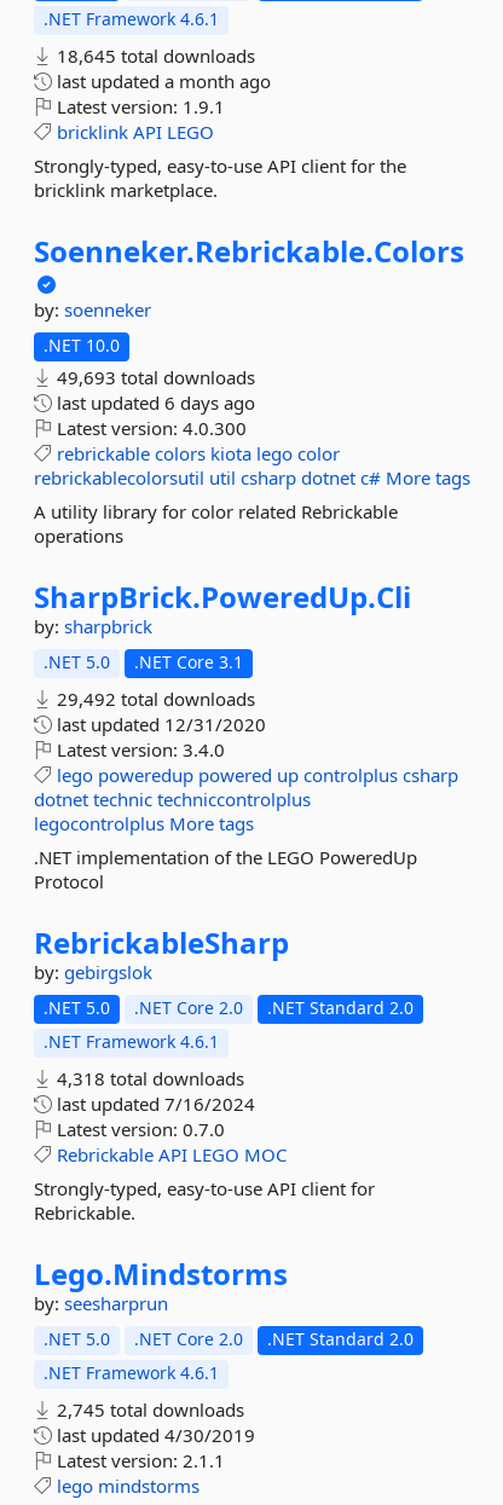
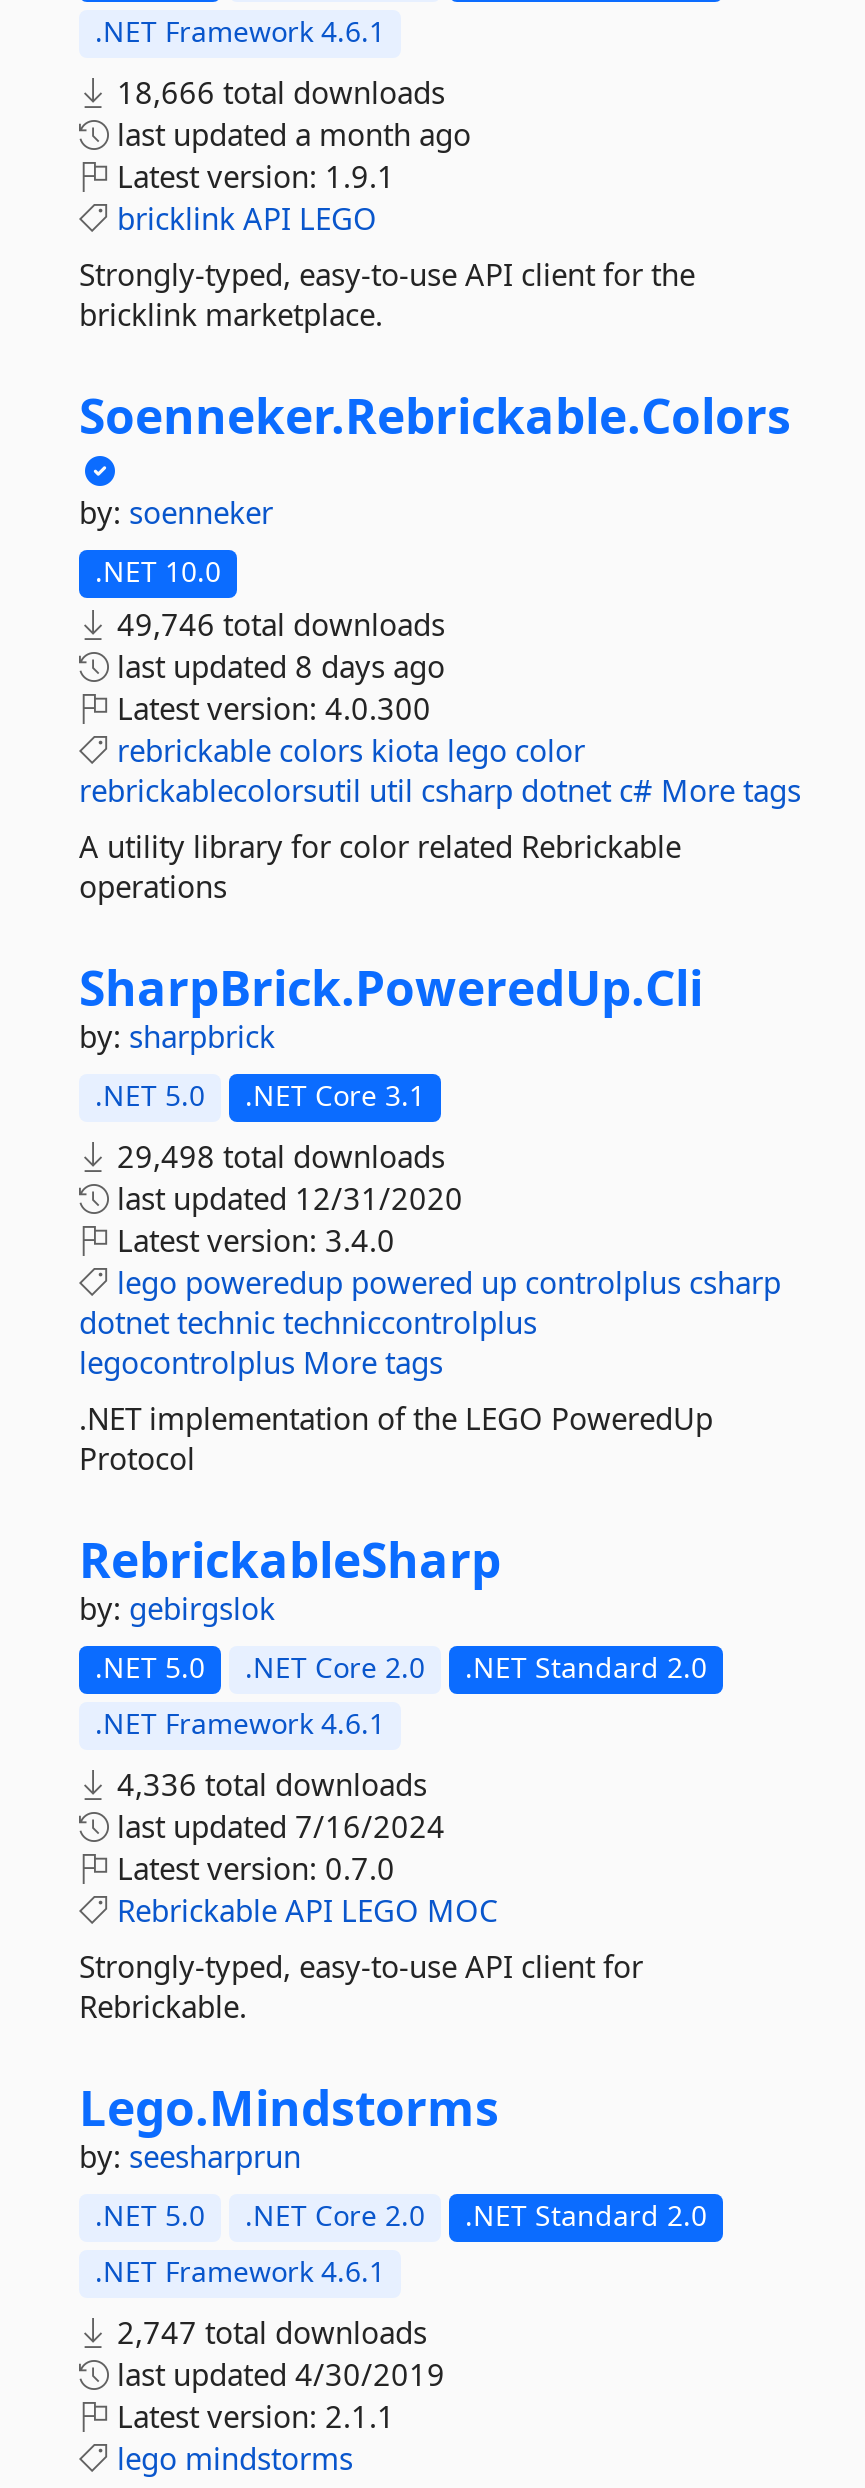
- 18,645 total downloads
+ 18,666 total downloads

- 49,693 total downloads
+ 49,746 total downloads

- last updated 6 days ago
+ last updated 8 days ago

- 29,492 total downloads
+ 29,498 total downloads

- 4,318 total downloads
+ 4,336 total downloads

- 2,745 total downloads
+ 2,747 total downloads
